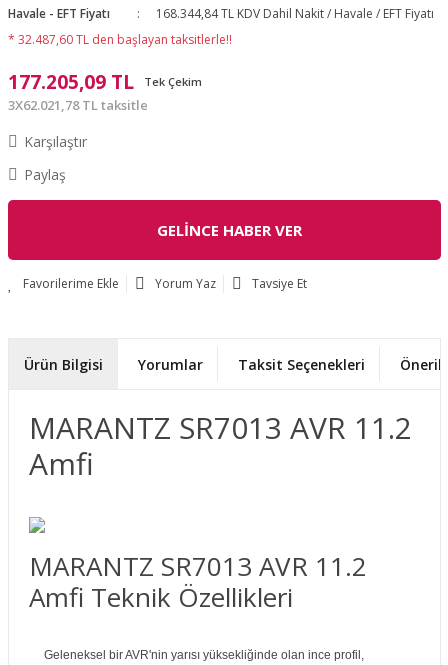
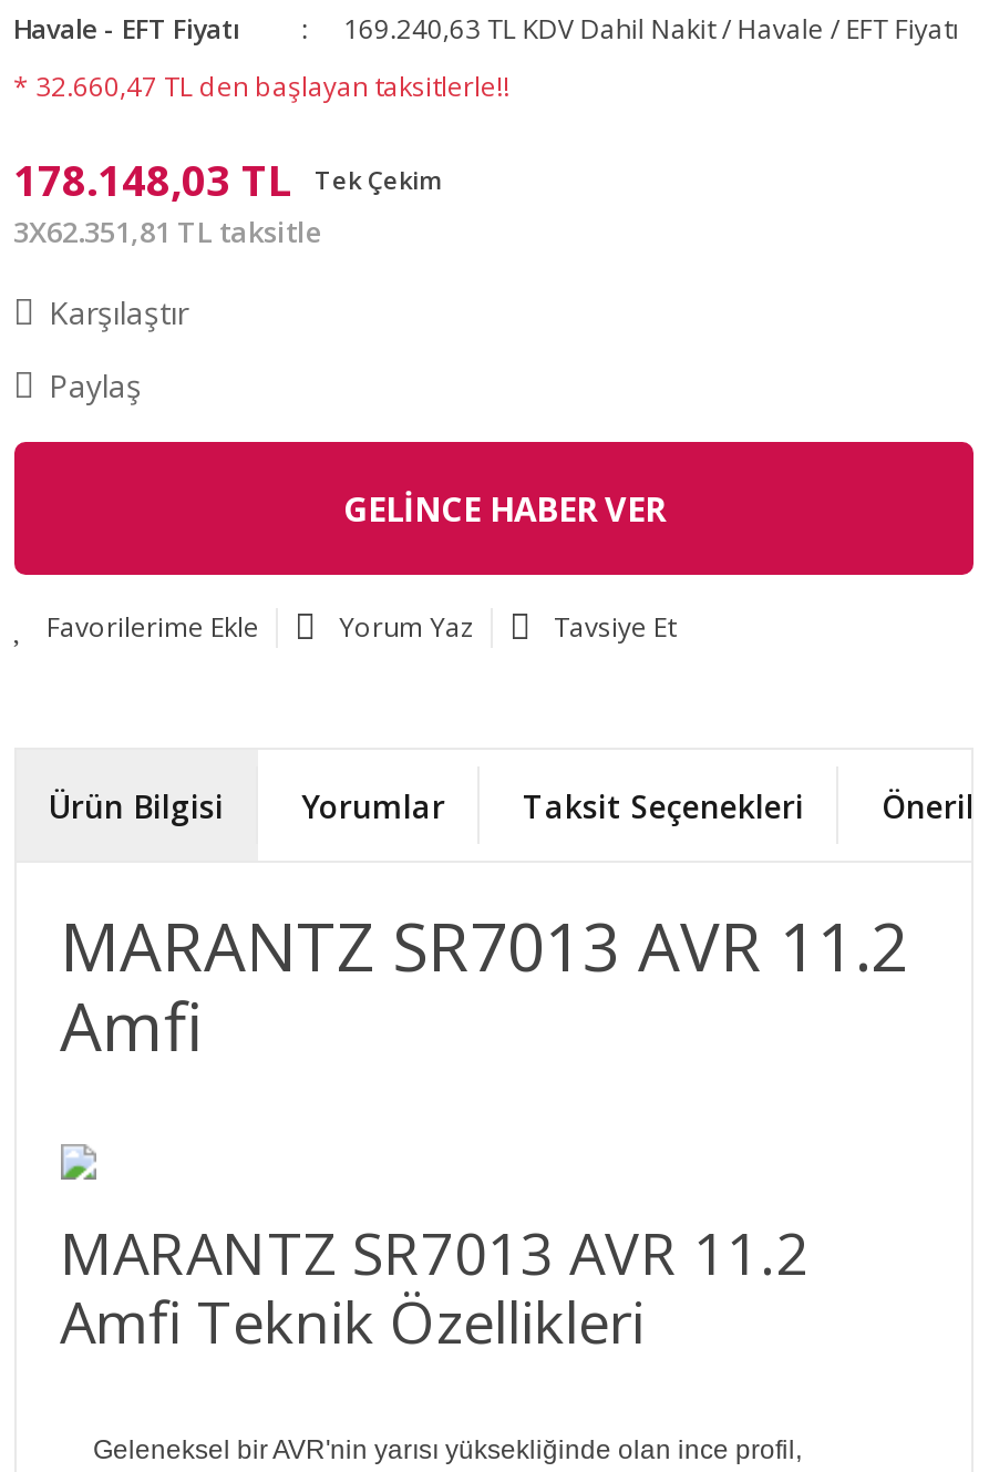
- 168.344,84 TL KDV Dahil Nakit / Havale / EFT Fiyatı
+ 169.240,63 TL KDV Dahil Nakit / Havale / EFT Fiyatı

- * 32.487,60 TL den başlayan taksitlerle!!
+ * 32.660,47 TL den başlayan taksitlerle!!

- 177.205,09 TL Tek Çekim
+ 178.148,03 TL Tek Çekim

- 3X62.021,78 TL taksitle
+ 3X62.351,81 TL taksitle
